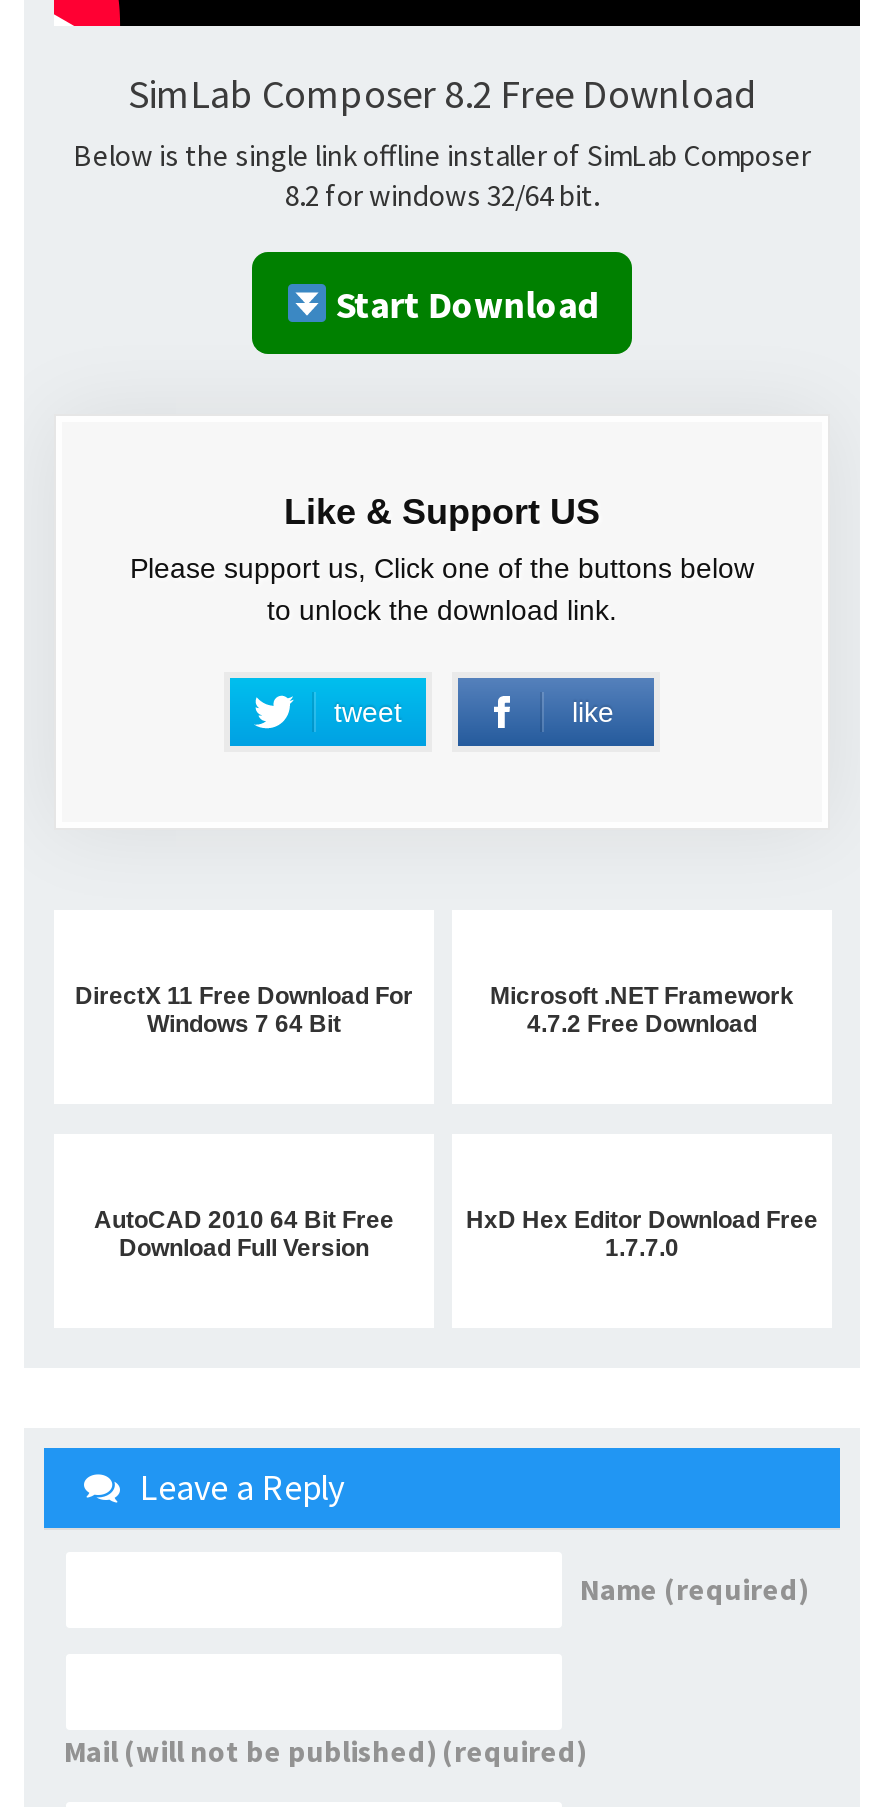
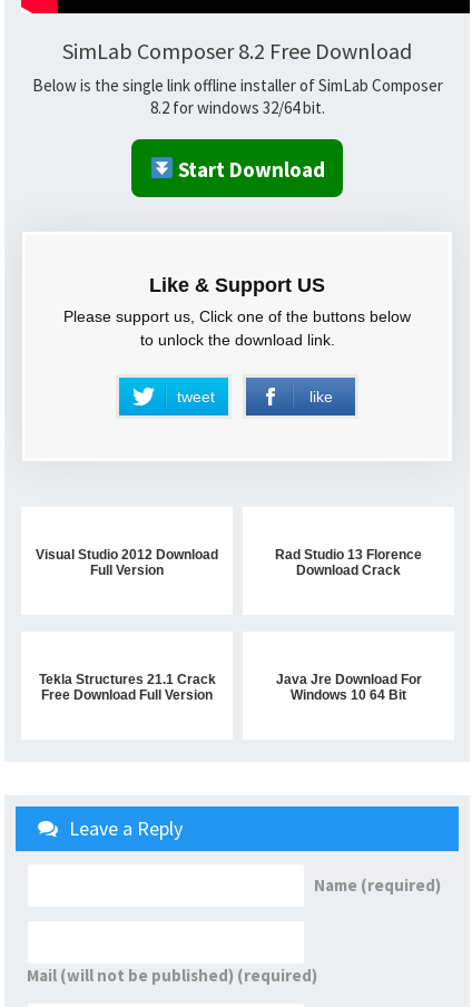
- DirectX 11 Free Download For
- Windows 7 64 Bit
+ Visual Studio 2012 Download
+ Full Version

- Microsoft .NET Framework
- 4.7.2 Free Download
+ Rad Studio 13 Florence
+ Download Crack

- AutoCAD 2010 64 Bit Free
- Download Full Version
+ Tekla Structures 21.1 Crack
+ Free Download Full Version

- HxD Hex Editor Download Free
- 1.7.7.0
+ Java Jre Download For
+ Windows 10 64 Bit
